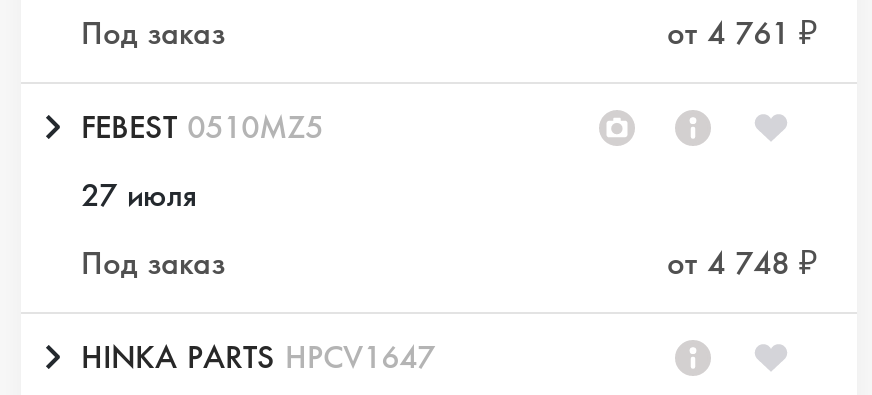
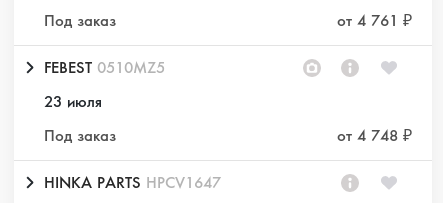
- 27 июля
+ 23 июля
